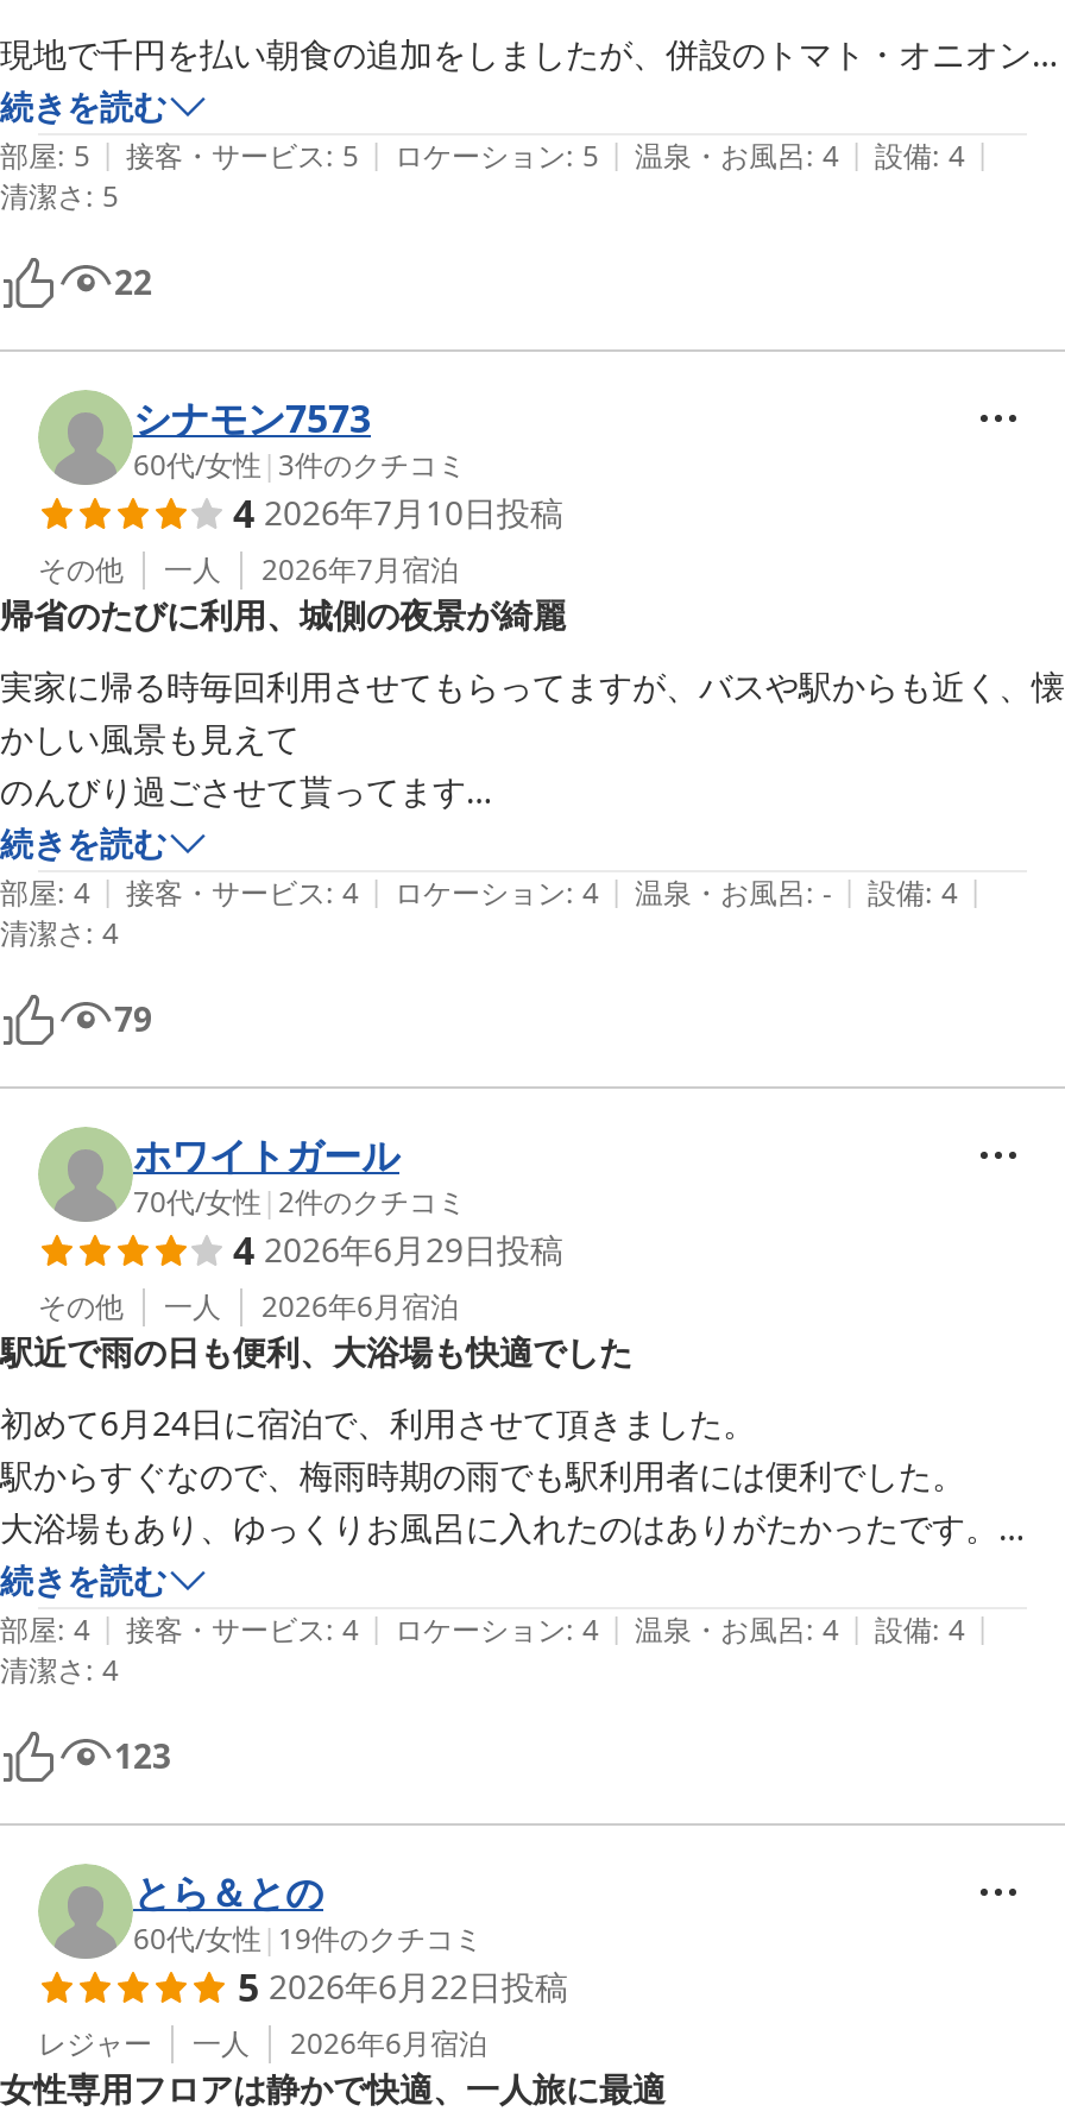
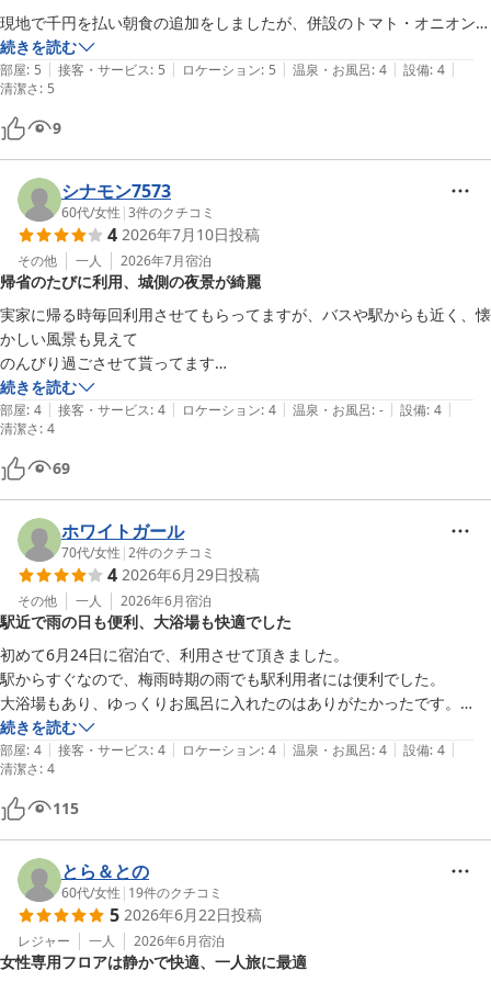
- 22
+ 9

- 79
+ 69

- 123
+ 115
